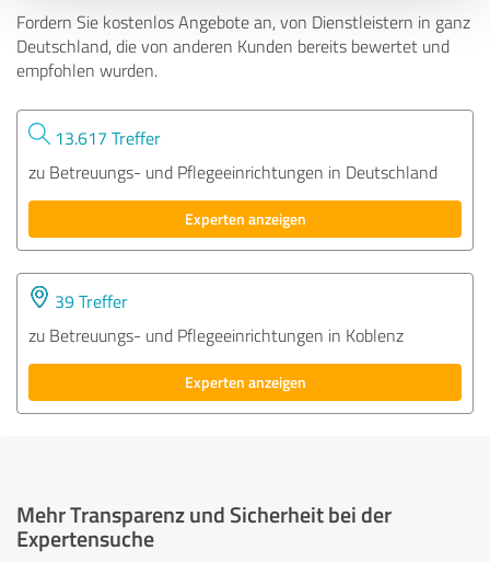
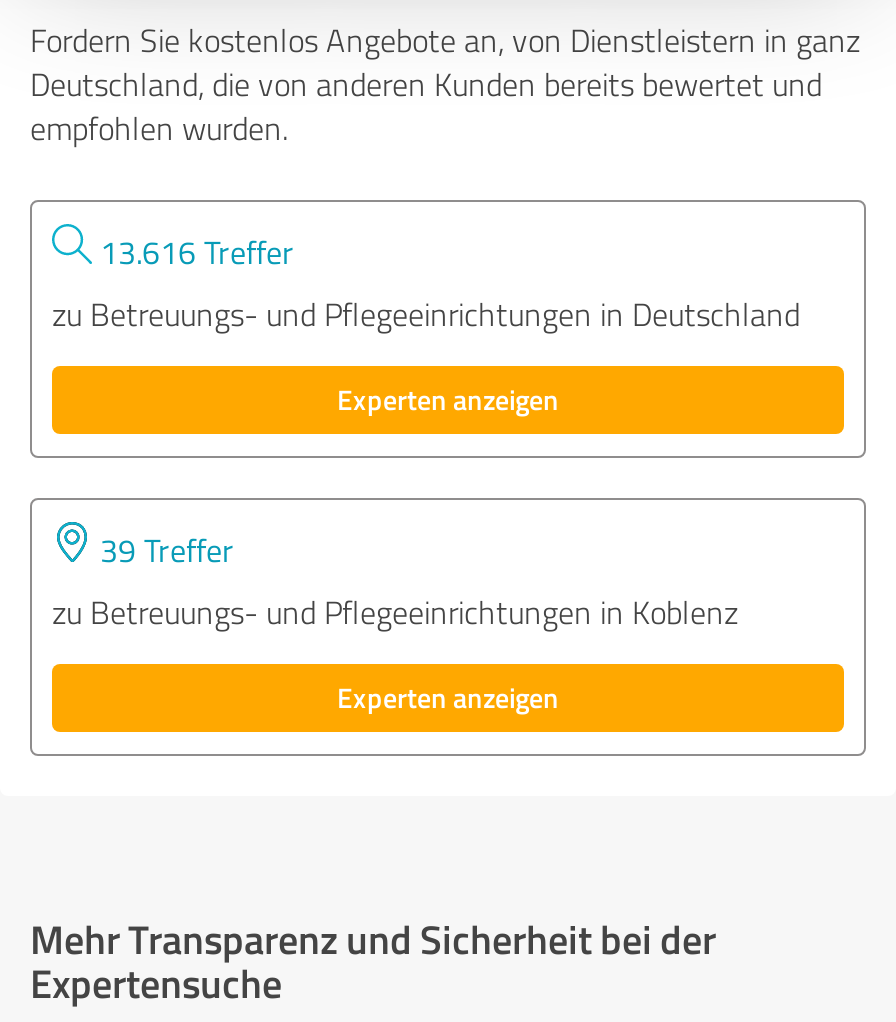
- 13.617 Treffer
+ 13.616 Treffer
